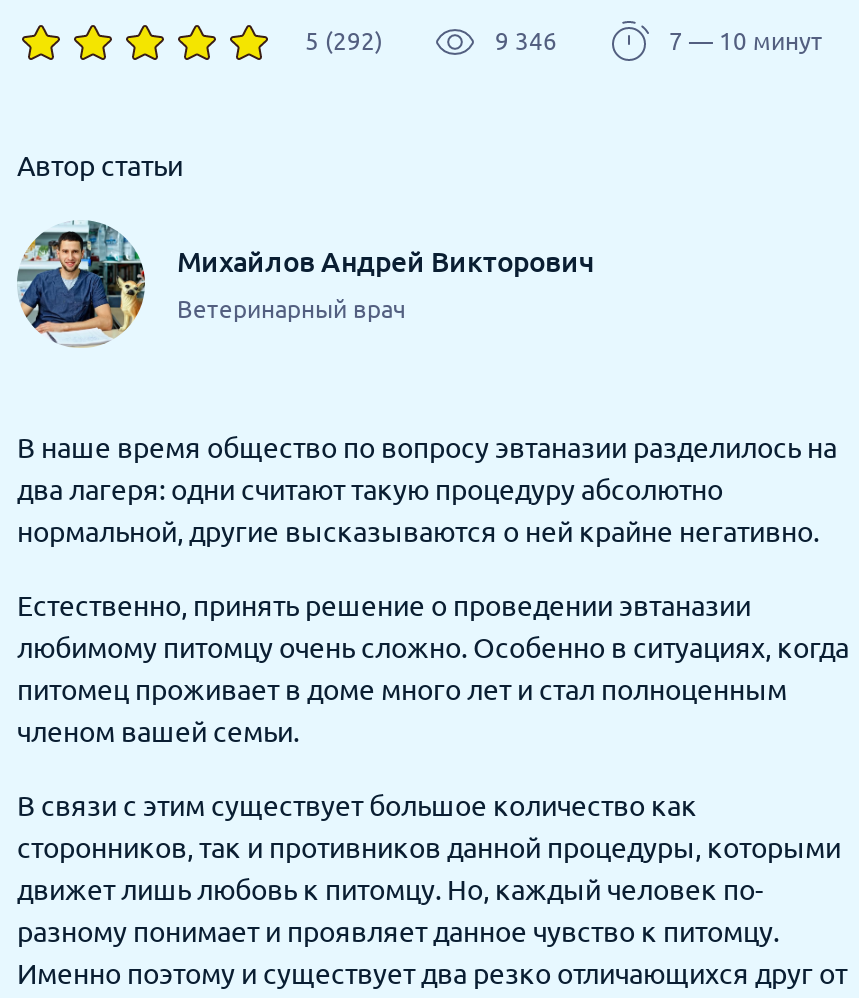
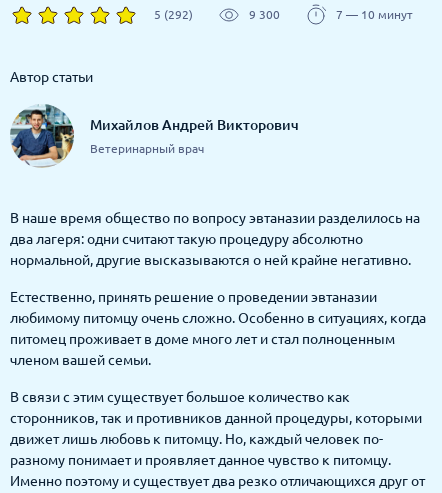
- 9 346
+ 9 300
